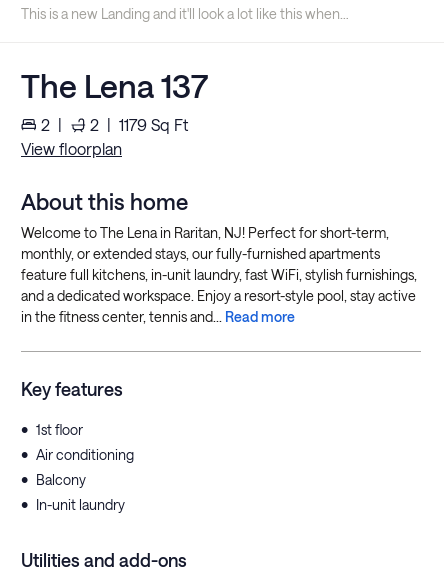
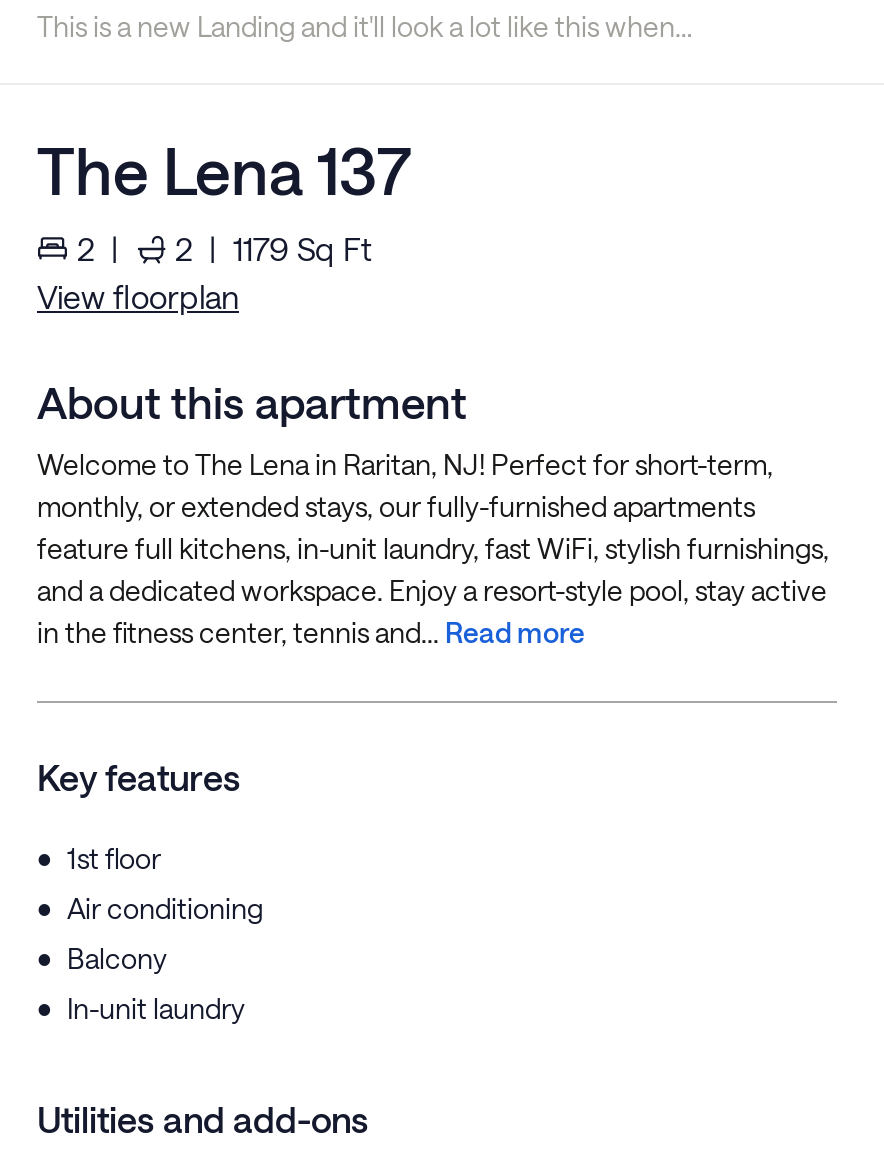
- About this home
+ About this apartment
